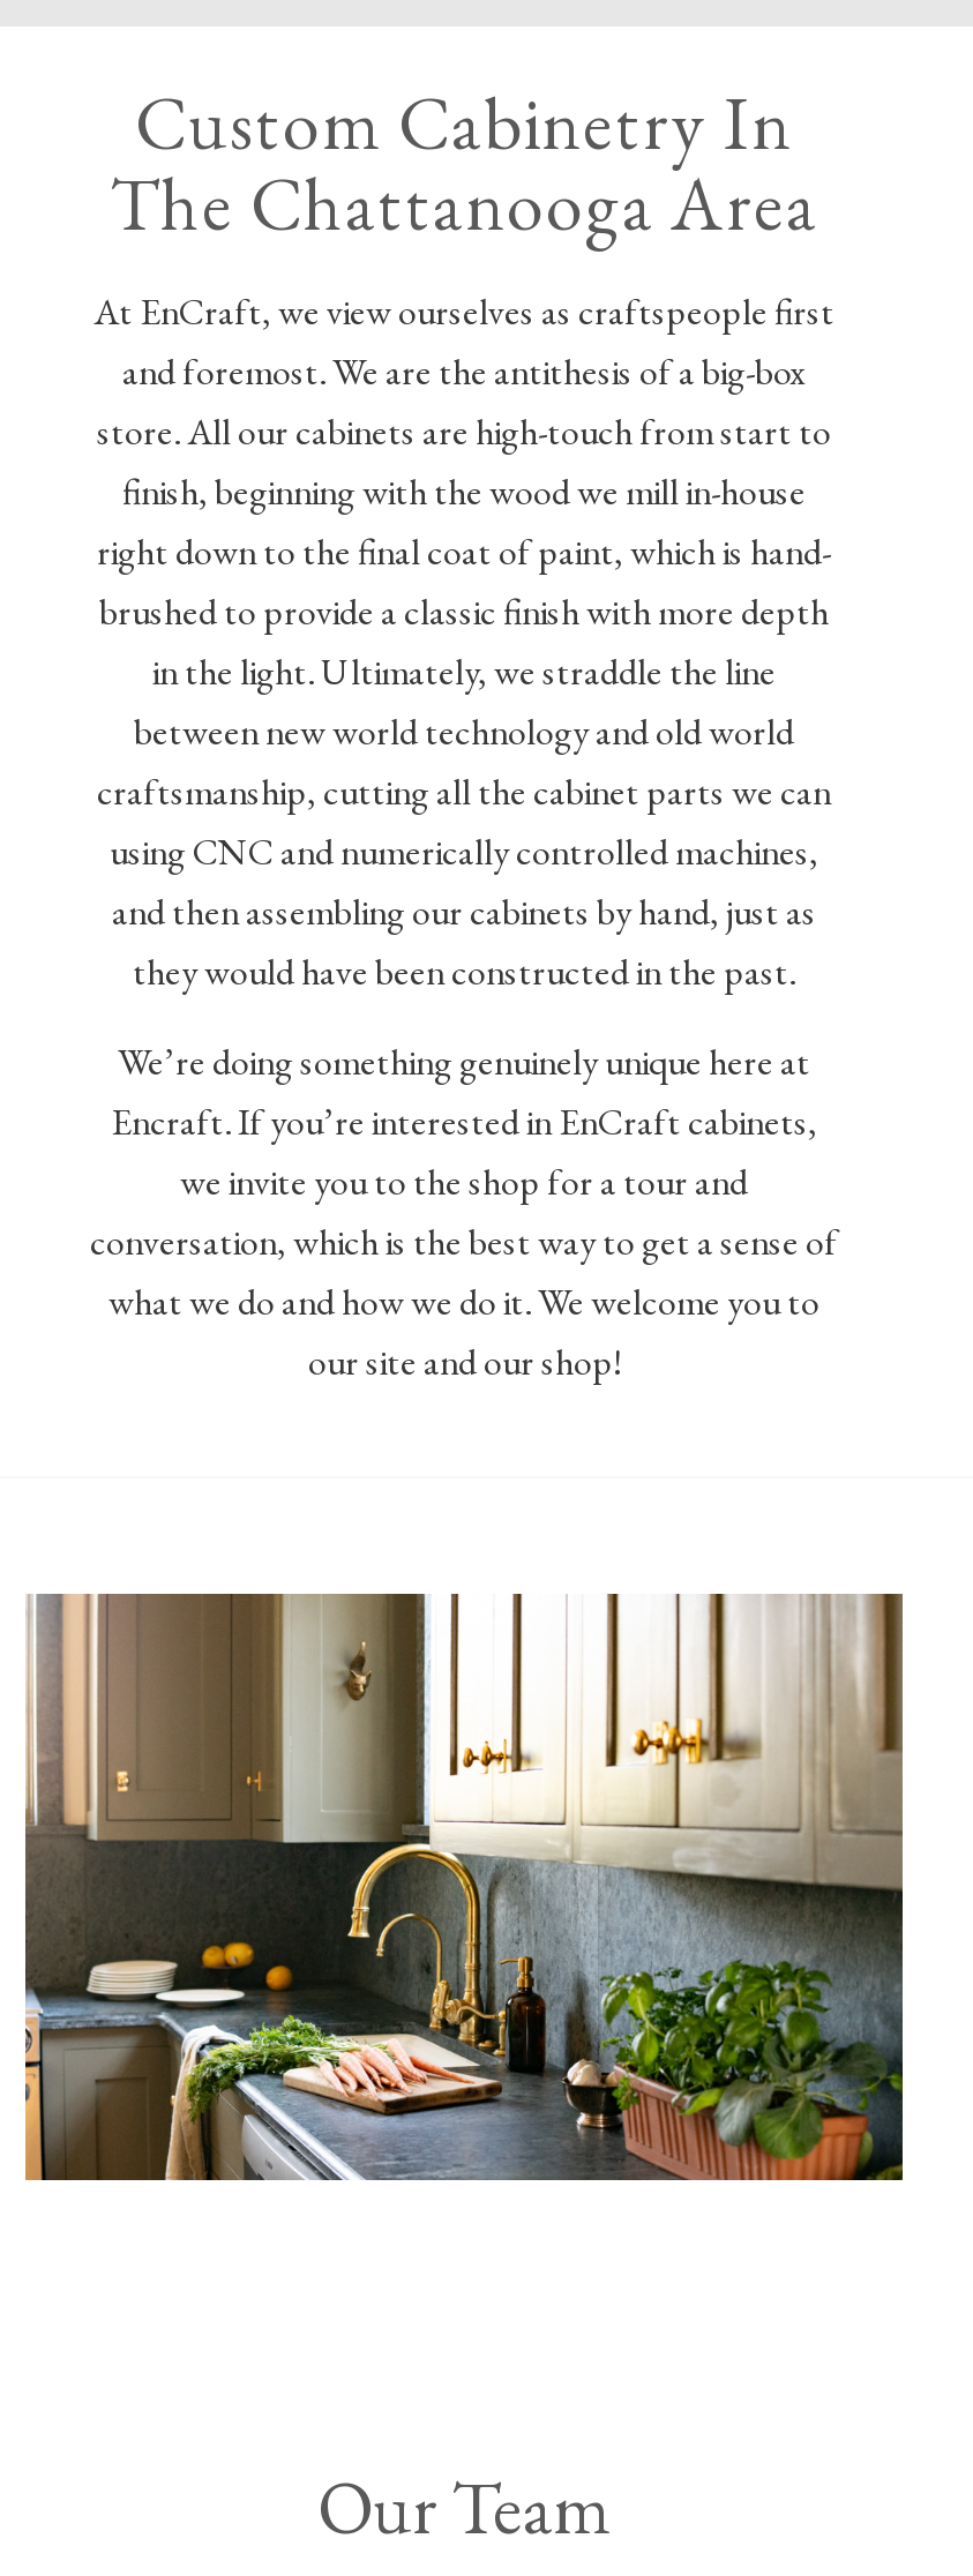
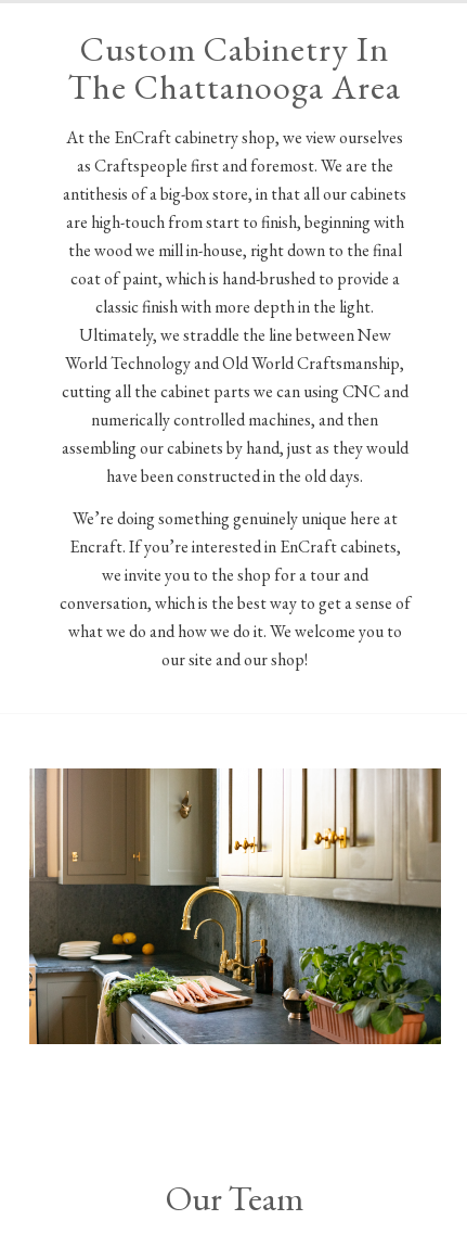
- At EnCraft, we view ourselves as craftspeople first
- and foremost. We are the antithesis of a big-box
- store. All our cabinets are high-touch from start to
- finish, beginning with the wood we mill in-house
- right down to the final coat of paint, which is hand-
- brushed to provide a classic finish with more depth
- in the light. Ultimately, we straddle the line
- between new world technology and old world
- craftsmanship, cutting all the cabinet parts we can
- using CNC and numerically controlled machines,
- and then assembling our cabinets by hand, just as
- they would have been constructed in the past.
+ At the EnCraft cabinetry shop, we view ourselves
+ as Craftspeople first and foremost. We are the
+ antithesis of a big-box store, in that all our cabinets
+ are high-touch from start to finish, beginning with
+ the wood we mill in-house, right down to the final
+ coat of paint, which is hand-brushed to provide a
+ classic finish with more depth in the light.
+ Ultimately, we straddle the line between New
+ World Technology and Old World Craftsmanship,
+ cutting all the cabinet parts we can using CNC and
+ numerically controlled machines, and then
+ assembling our cabinets by hand, just as they would
+ have been constructed in the old days.
